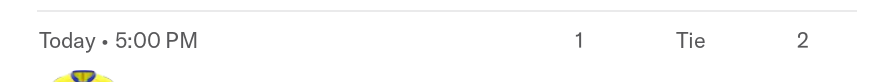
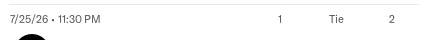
- Today • 5:00 PM
+ 7/25/26 • 11:30 PM
